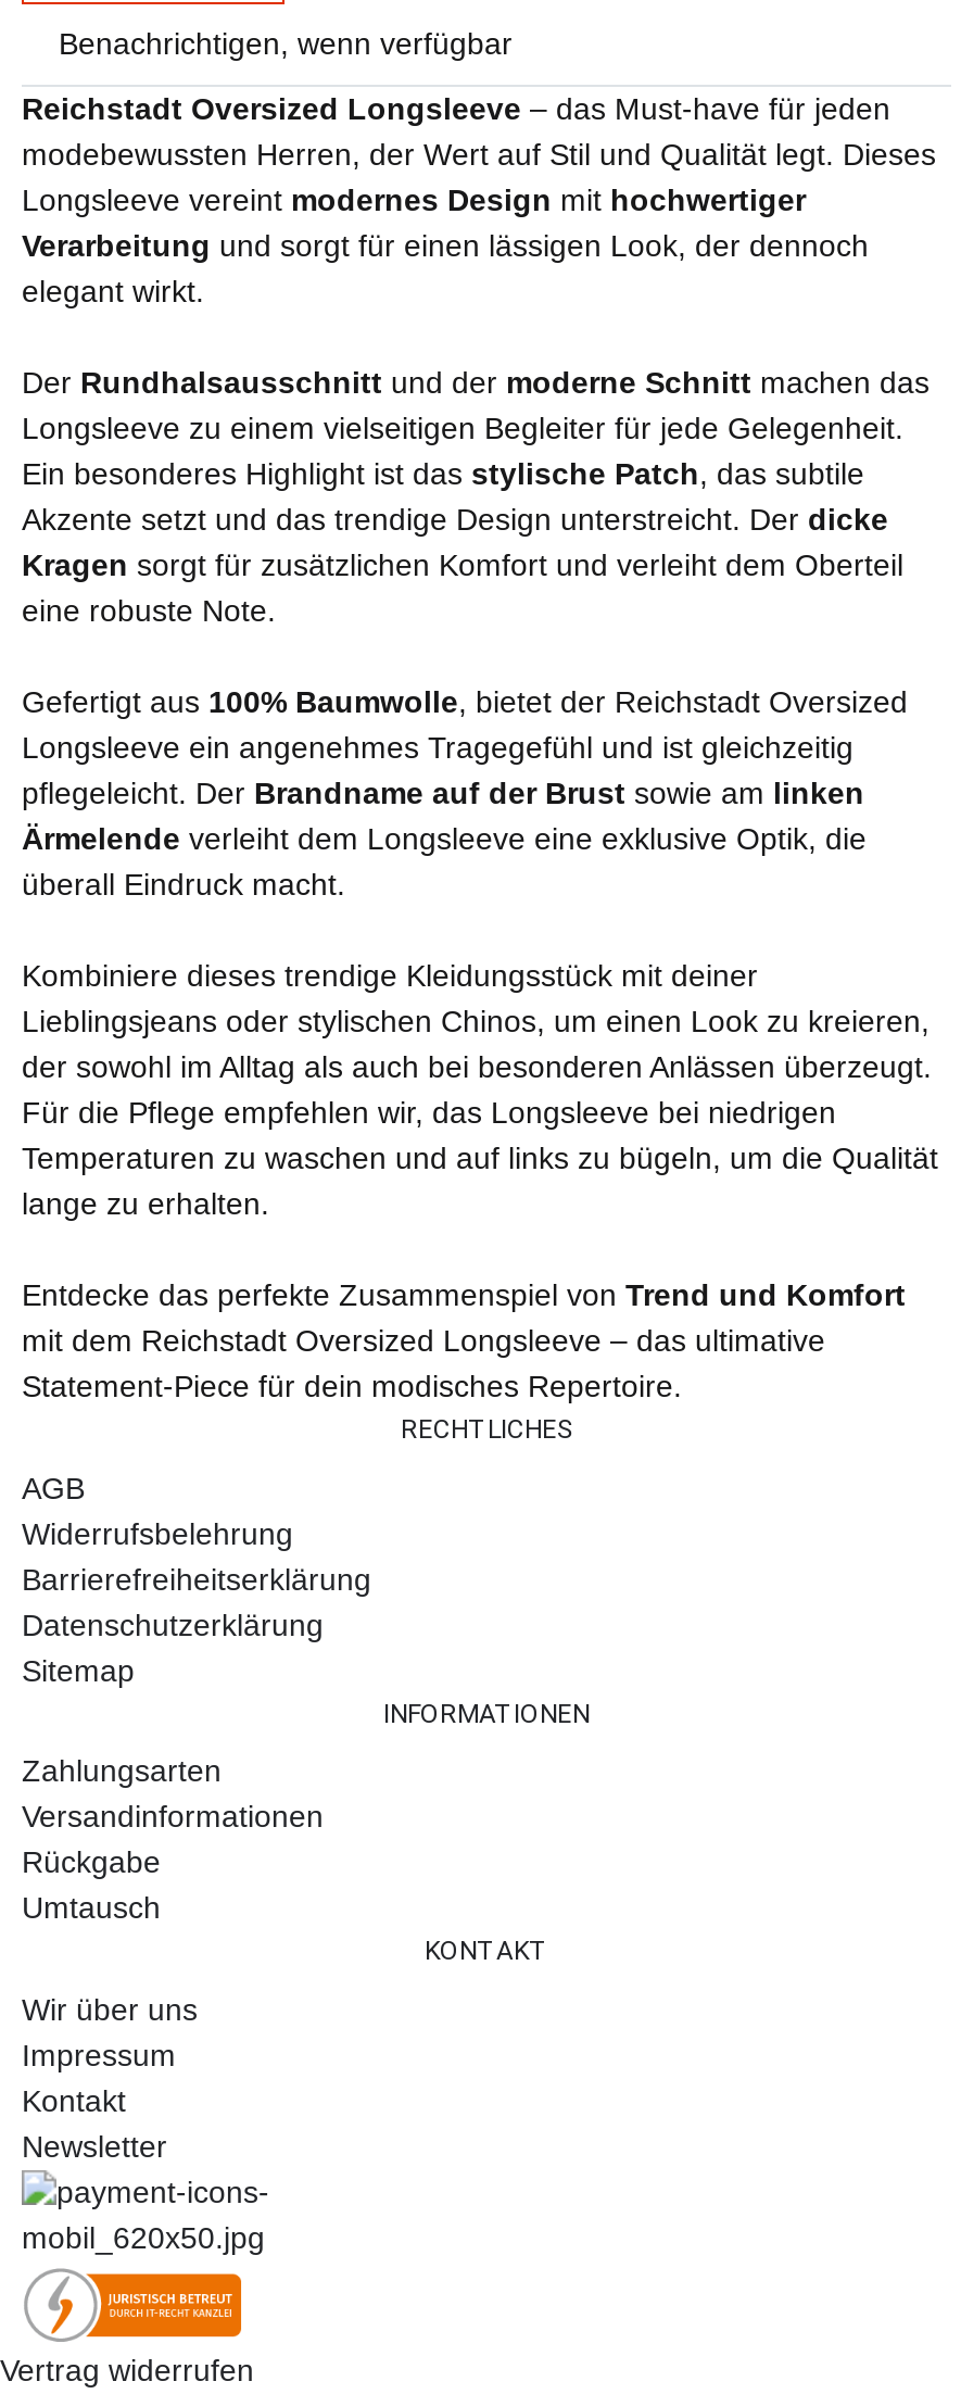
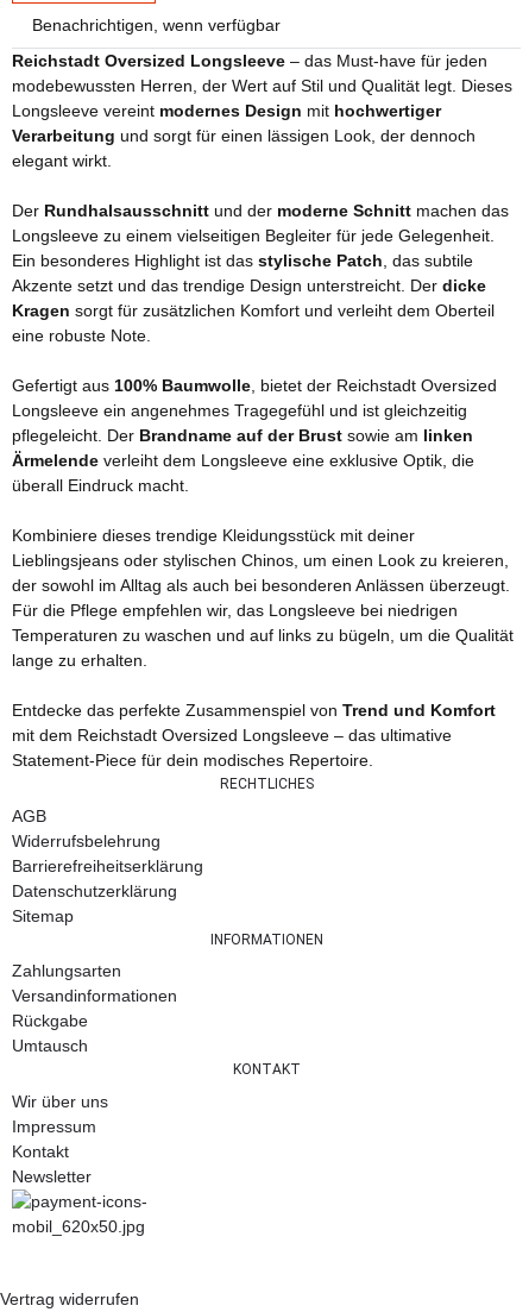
- [image]
